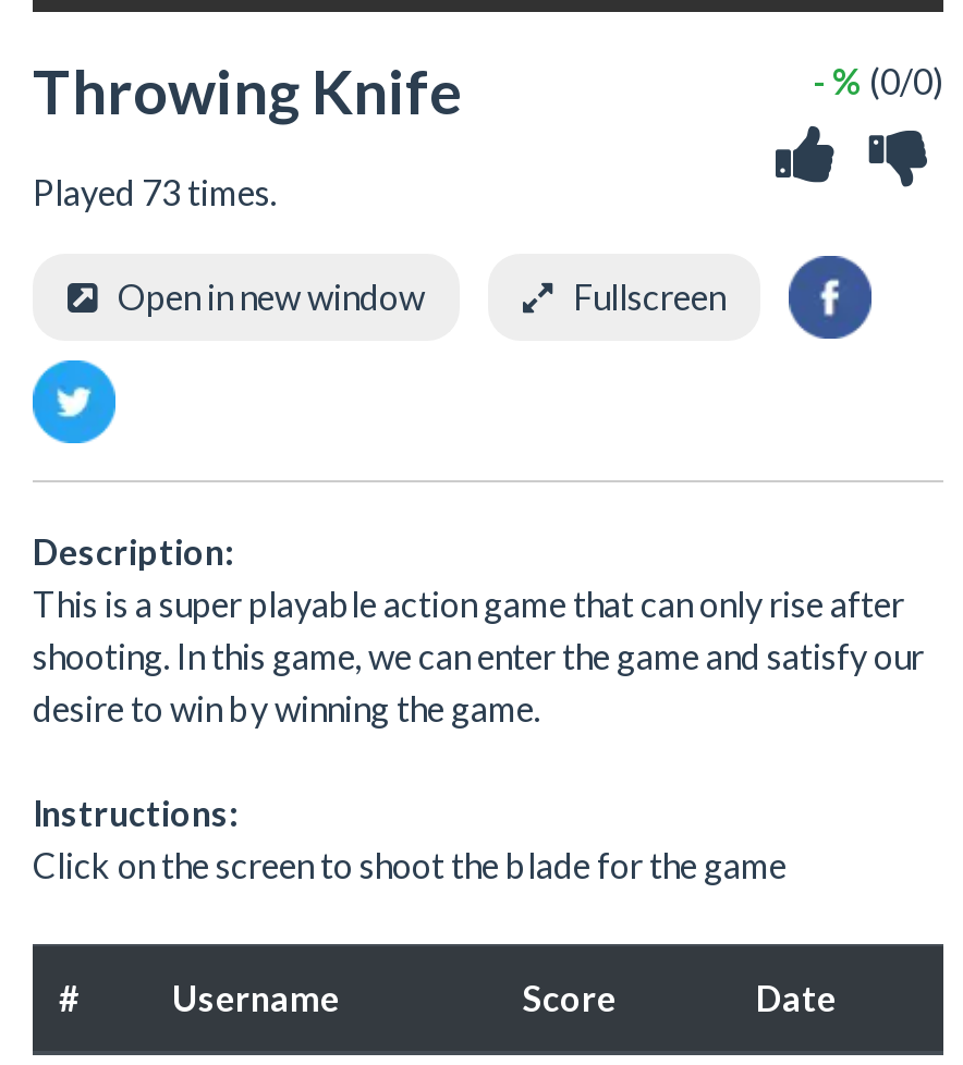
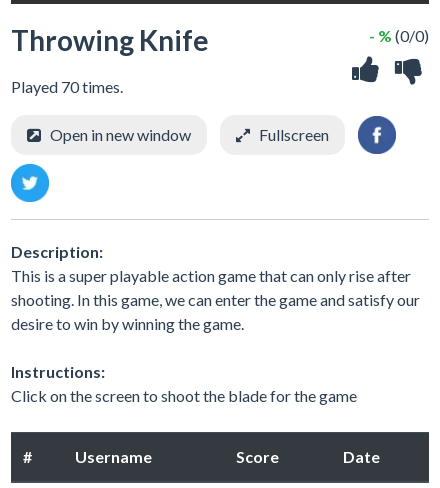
- Played 73 times.
+ Played 70 times.
